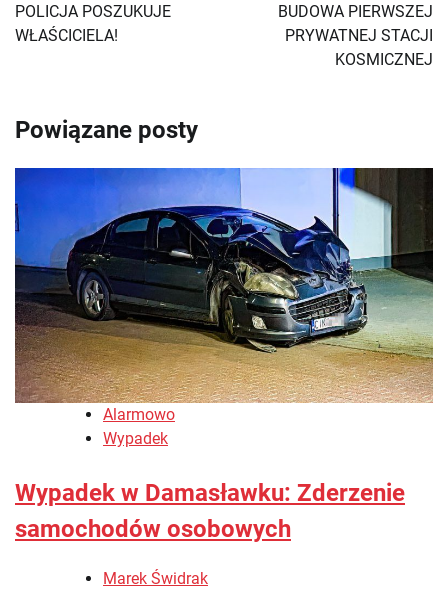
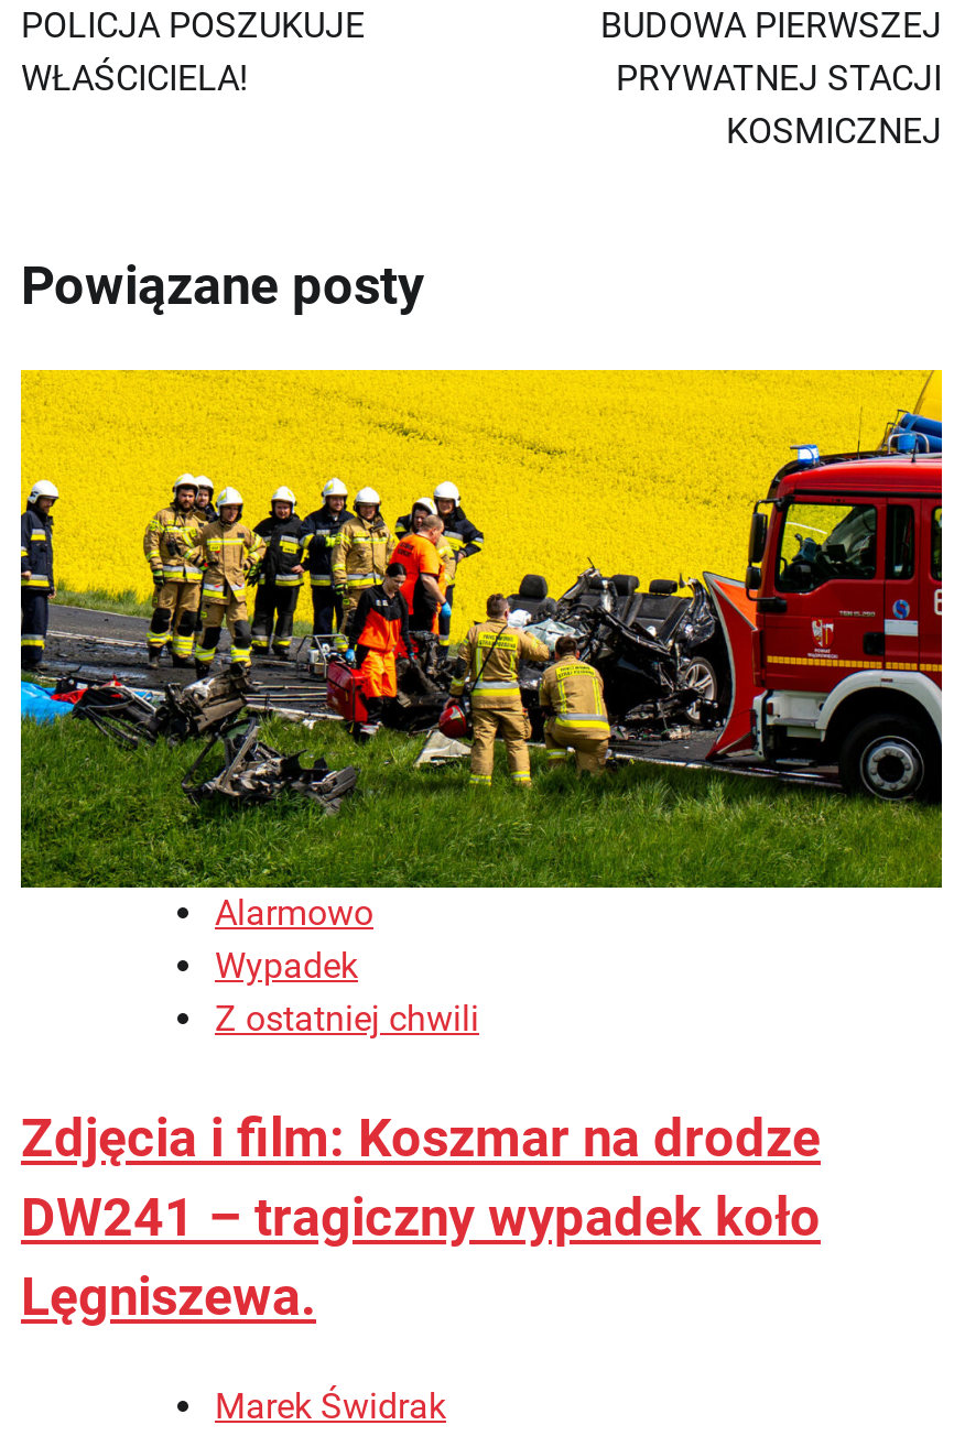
- [image]
+ [image]

- Wypadek w Damasławku: Zderzenie
- samochodów osobowych
+ Z ostatniej chwili
+ Zdjęcia i film: Koszmar na drodze
+ DW241 – tragiczny wypadek koło
+ Lęgniszewa.
